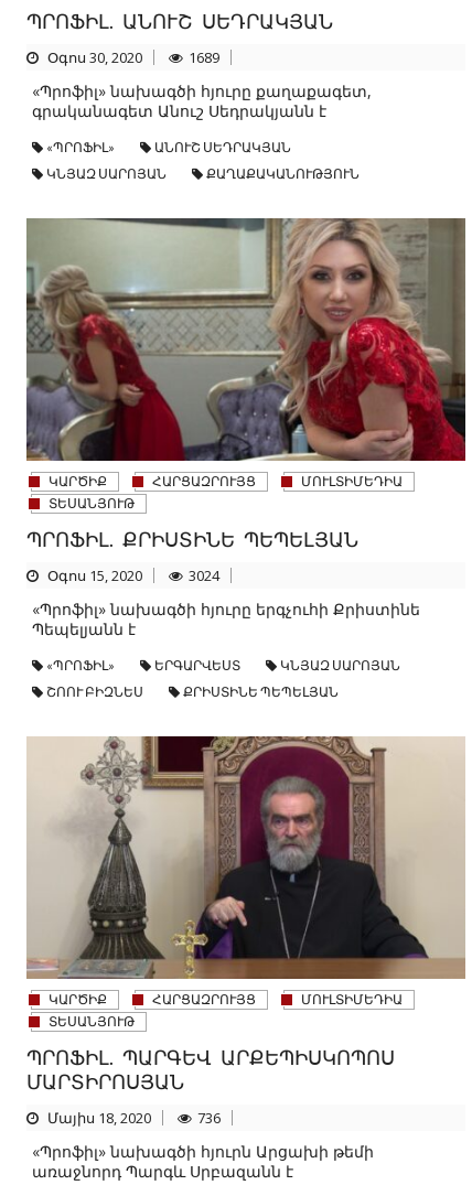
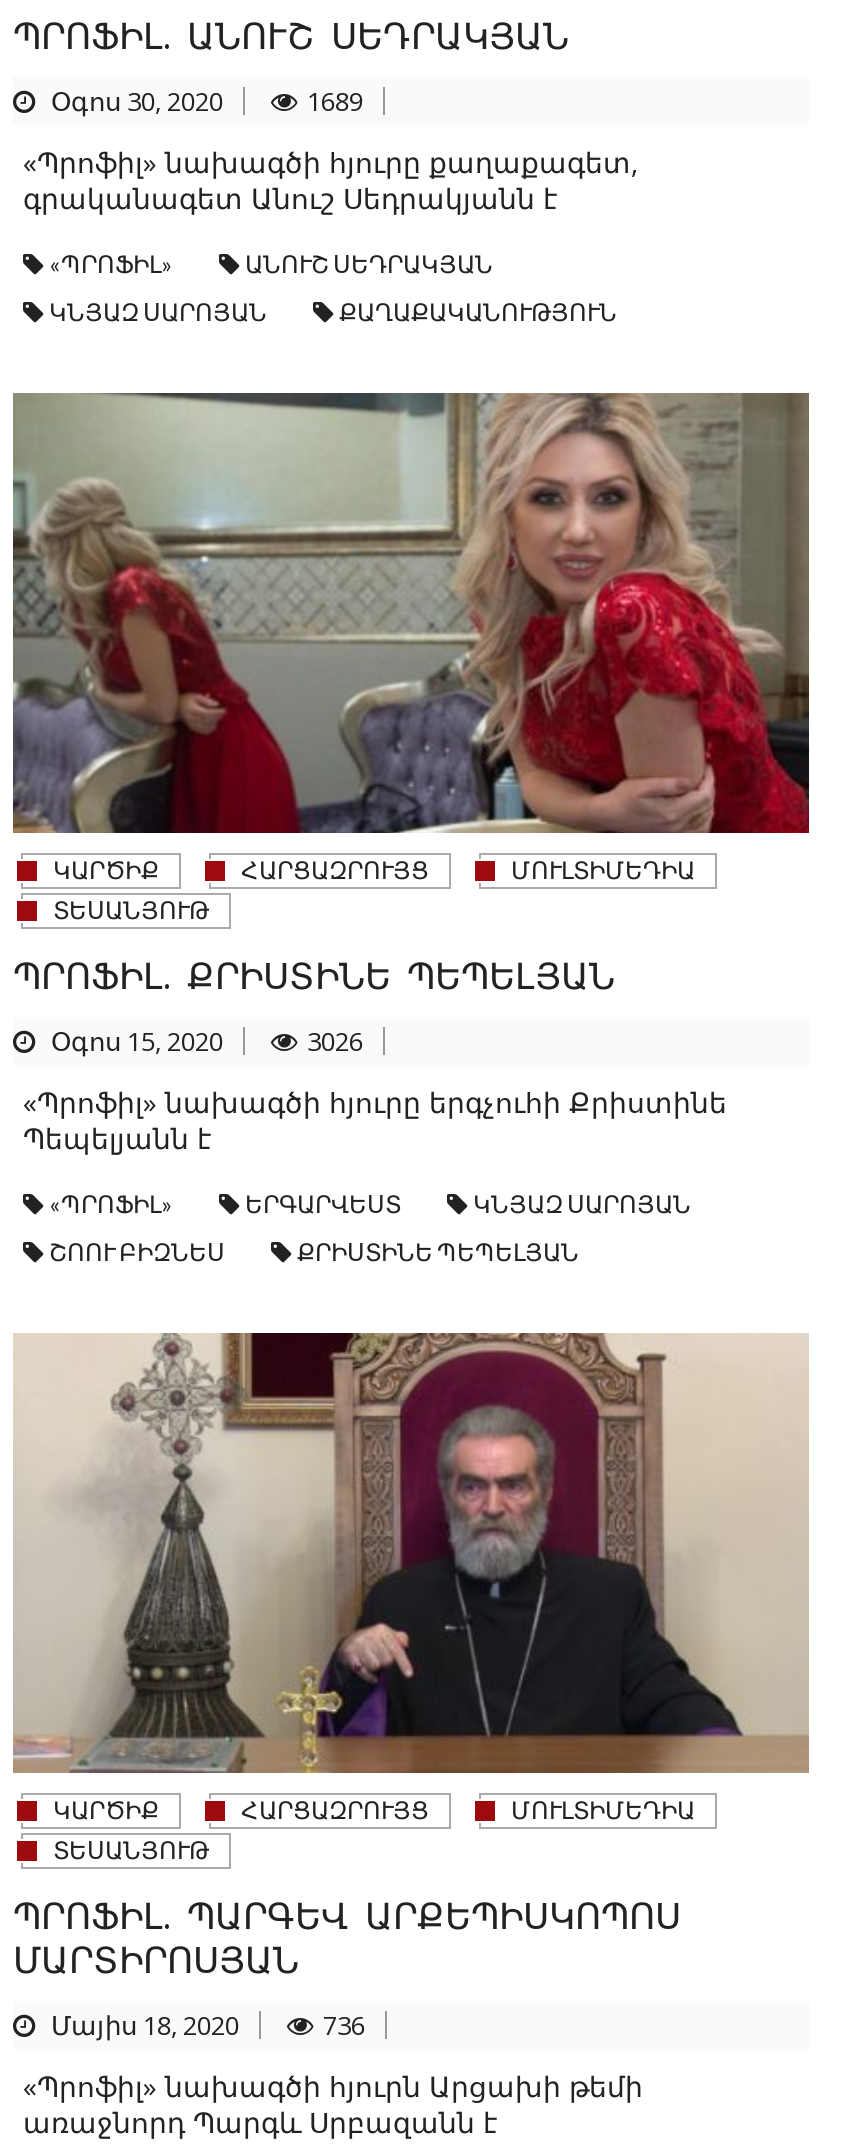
- 3024
+ 3026
